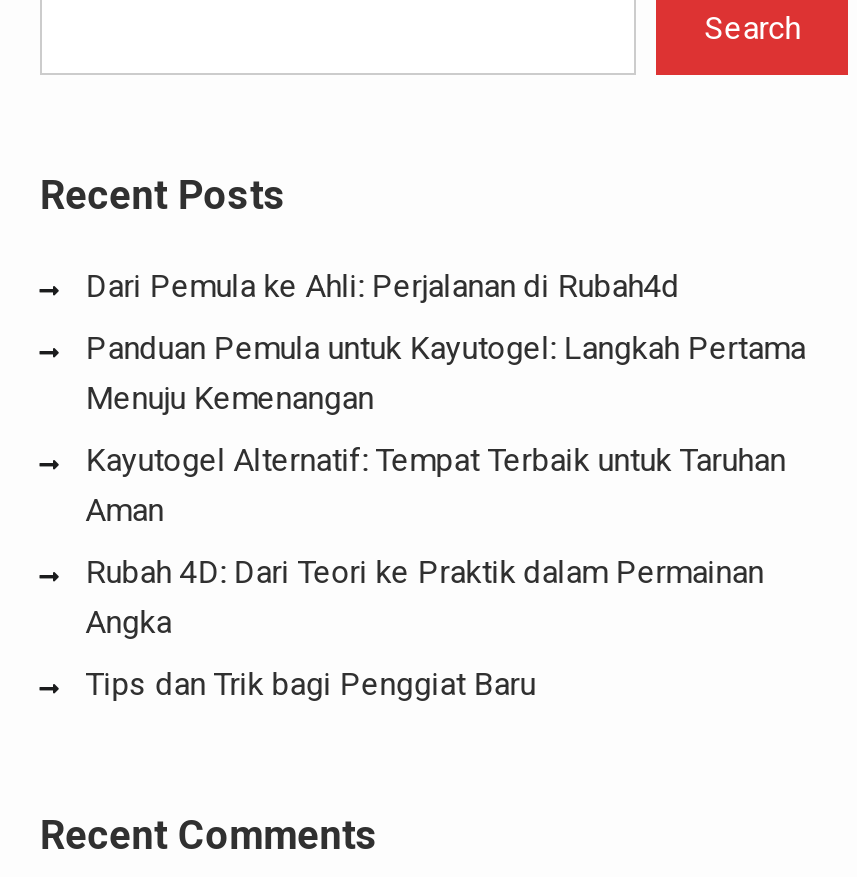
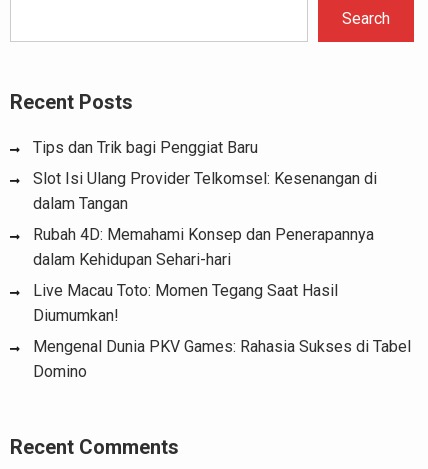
- Dari Pemula ke Ahli: Perjalanan di Rubah4d
- Panduan Pemula untuk Kayutogel: Langkah Pertama
- Menuju Kemenangan
- Kayutogel Alternatif: Tempat Terbaik untuk Taruhan
- Aman
- Rubah 4D: Dari Teori ke Praktik dalam Permainan
- Angka

moved up: Tips dan Trik bagi Penggiat Baru

+ Slot Isi Ulang Provider Telkomsel: Kesenangan di
+ dalam Tangan
+ Rubah 4D: Memahami Konsep dan Penerapannya
+ dalam Kehidupan Sehari-hari
+ Live Macau Toto: Momen Tegang Saat Hasil
+ Diumumkan!
+ Mengenal Dunia PKV Games: Rahasia Sukses di Tabel
+ Domino
